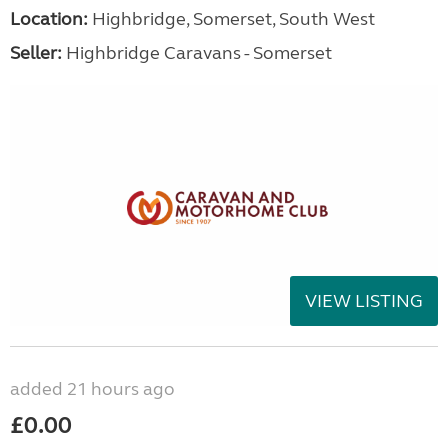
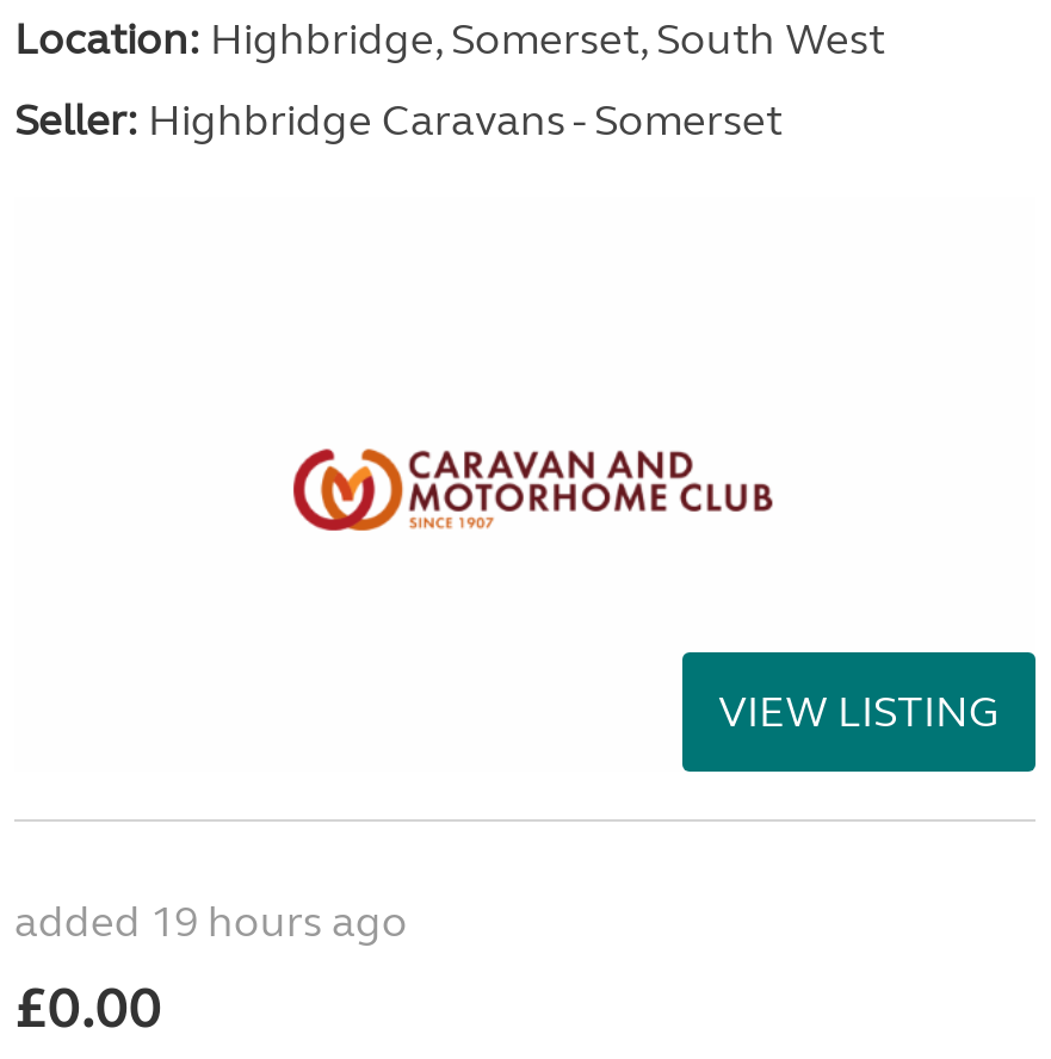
- added 21 hours ago
+ added 19 hours ago
